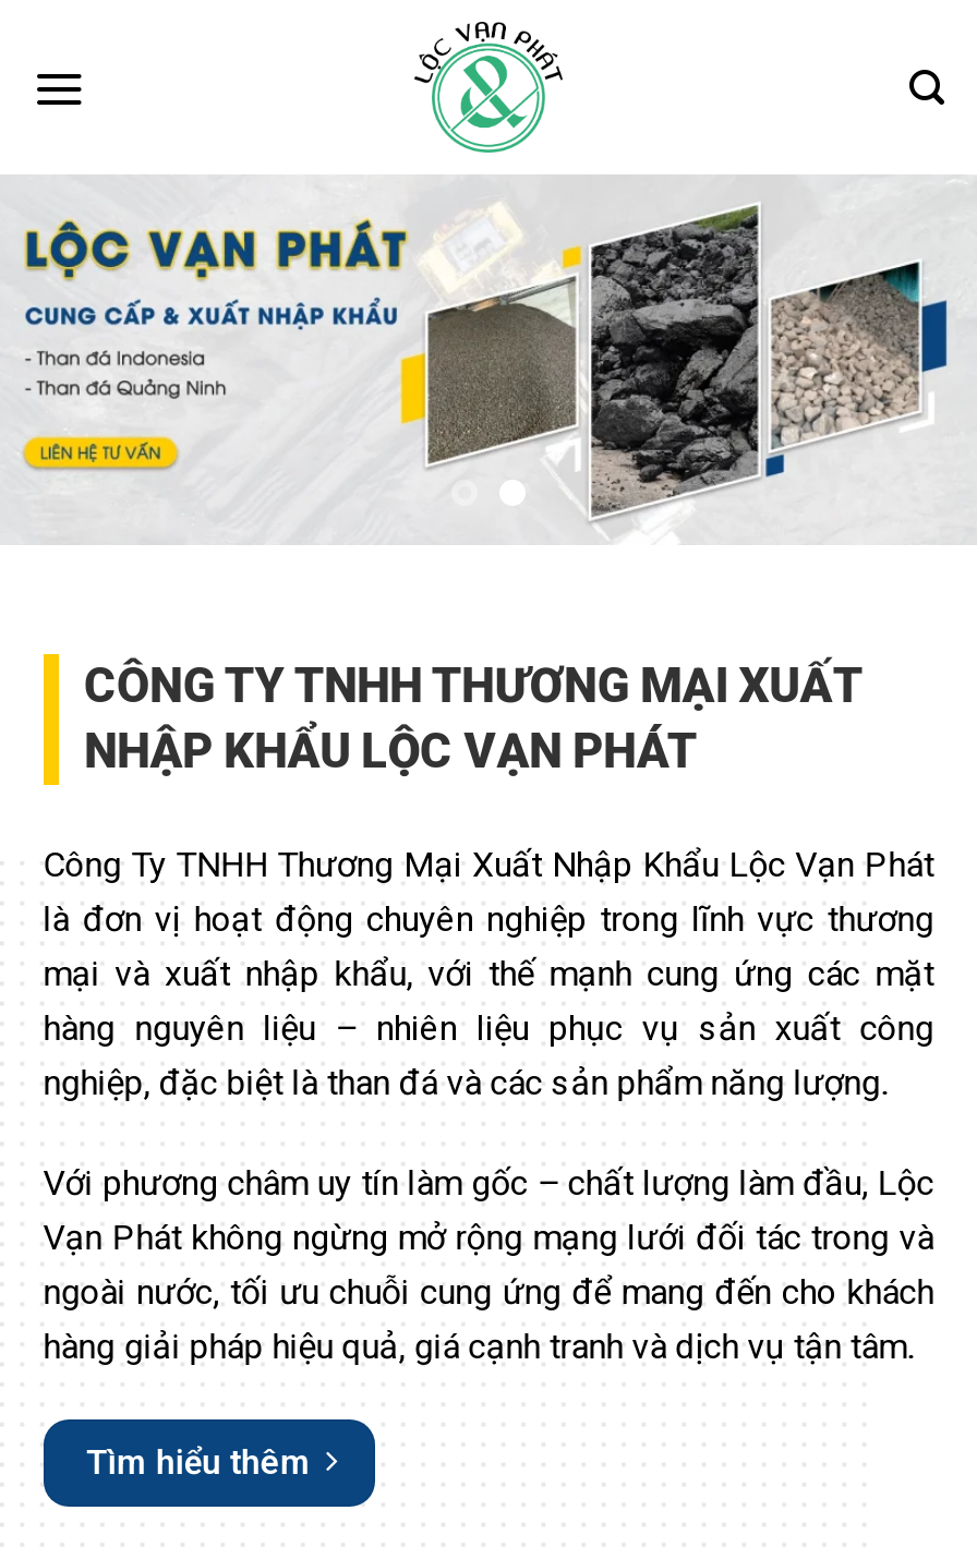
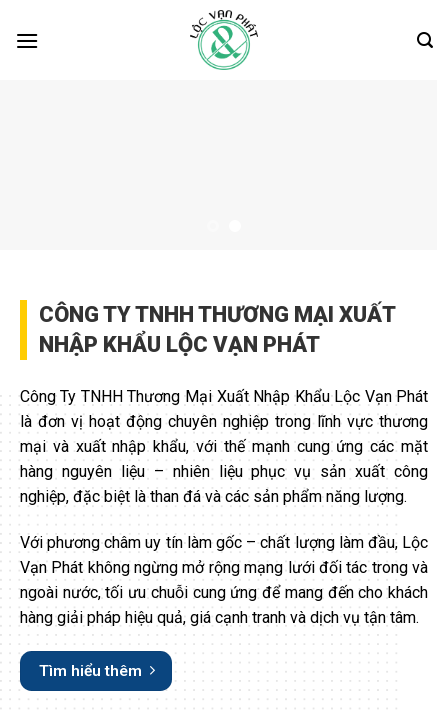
- [image]
